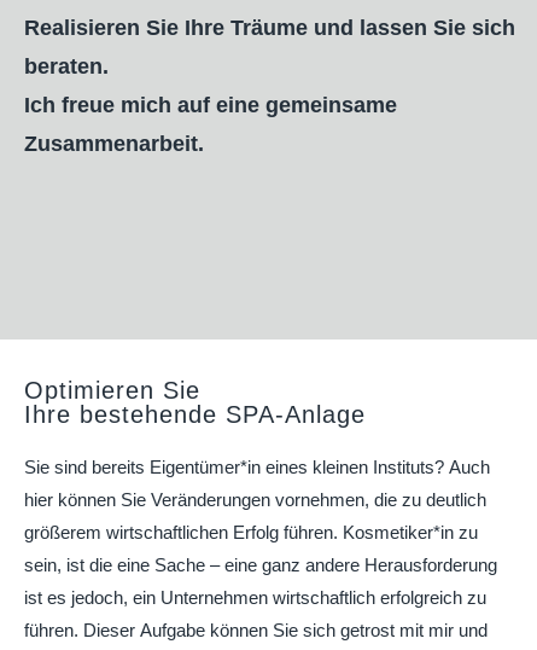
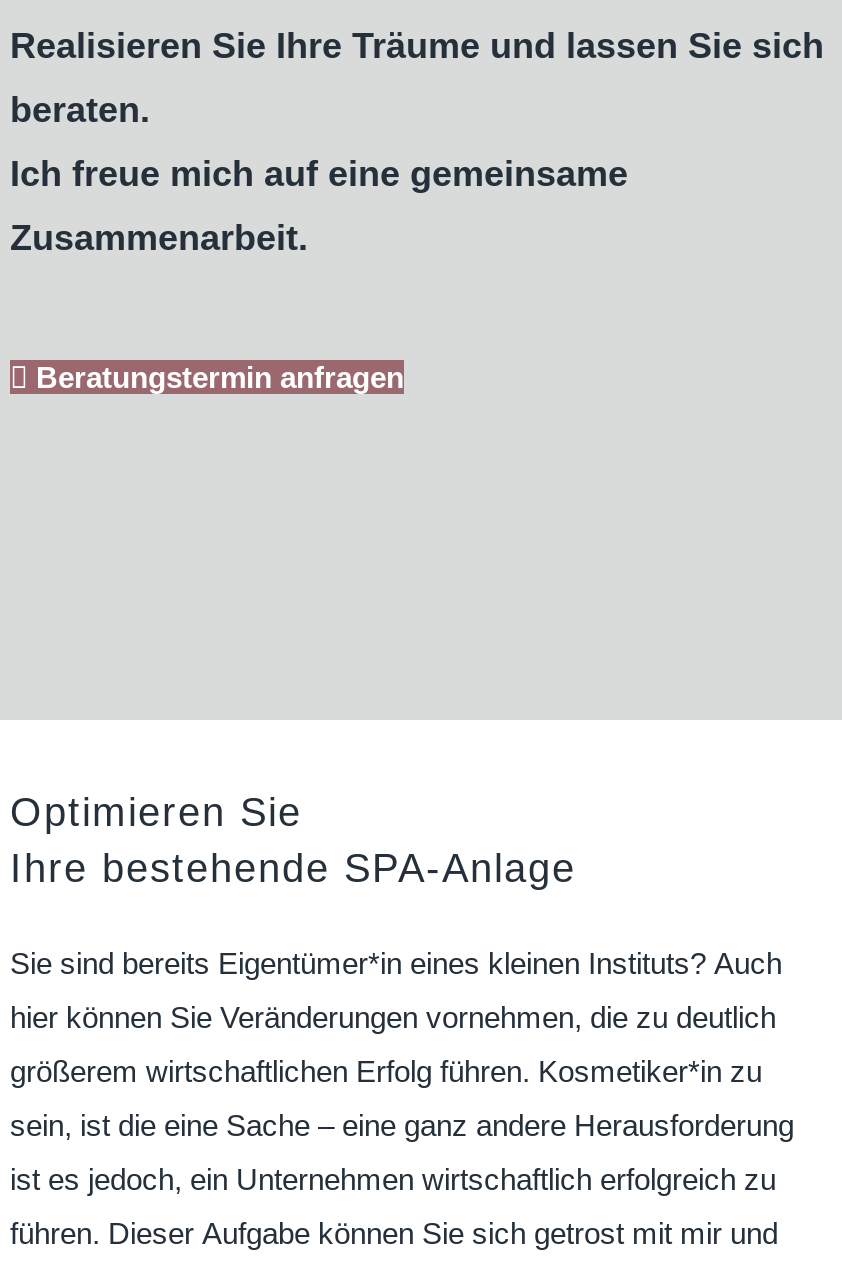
+ Beratungstermin anfragen
